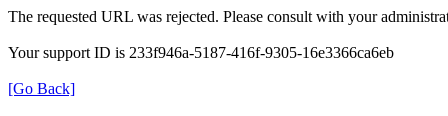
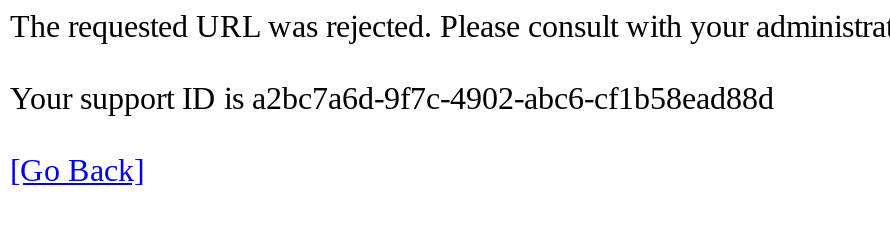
- Your support ID is 233f946a-5187-416f-9305-16e3366ca6eb
+ Your support ID is a2bc7a6d-9f7c-4902-abc6-cf1b58ead88d
